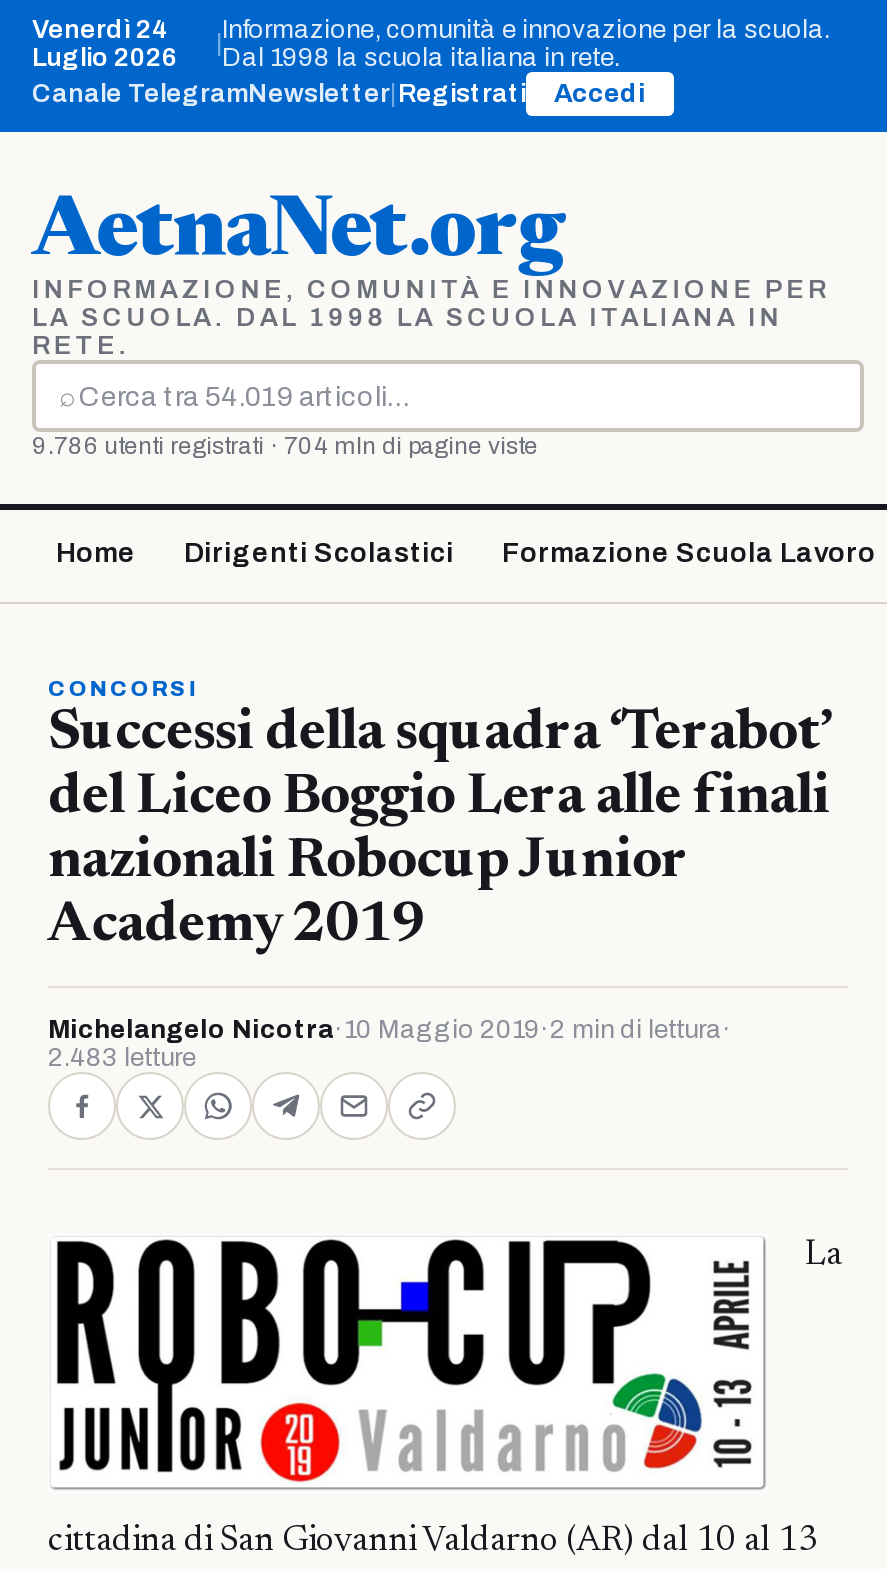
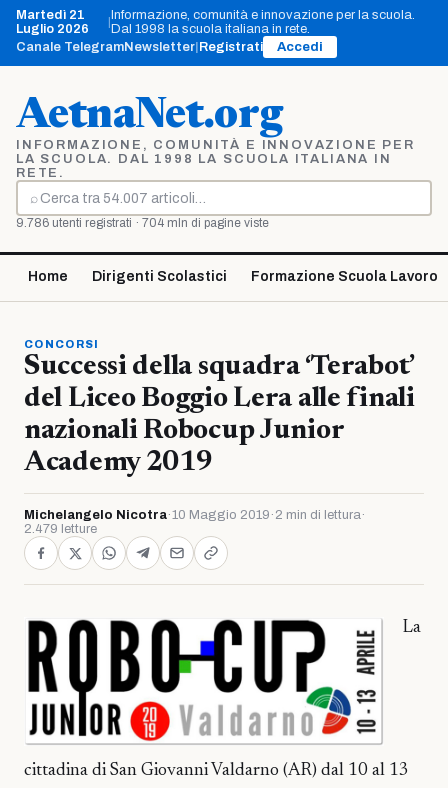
- Venerdì 24
+ Martedì 21

- 2.483 letture
+ 2.479 letture
